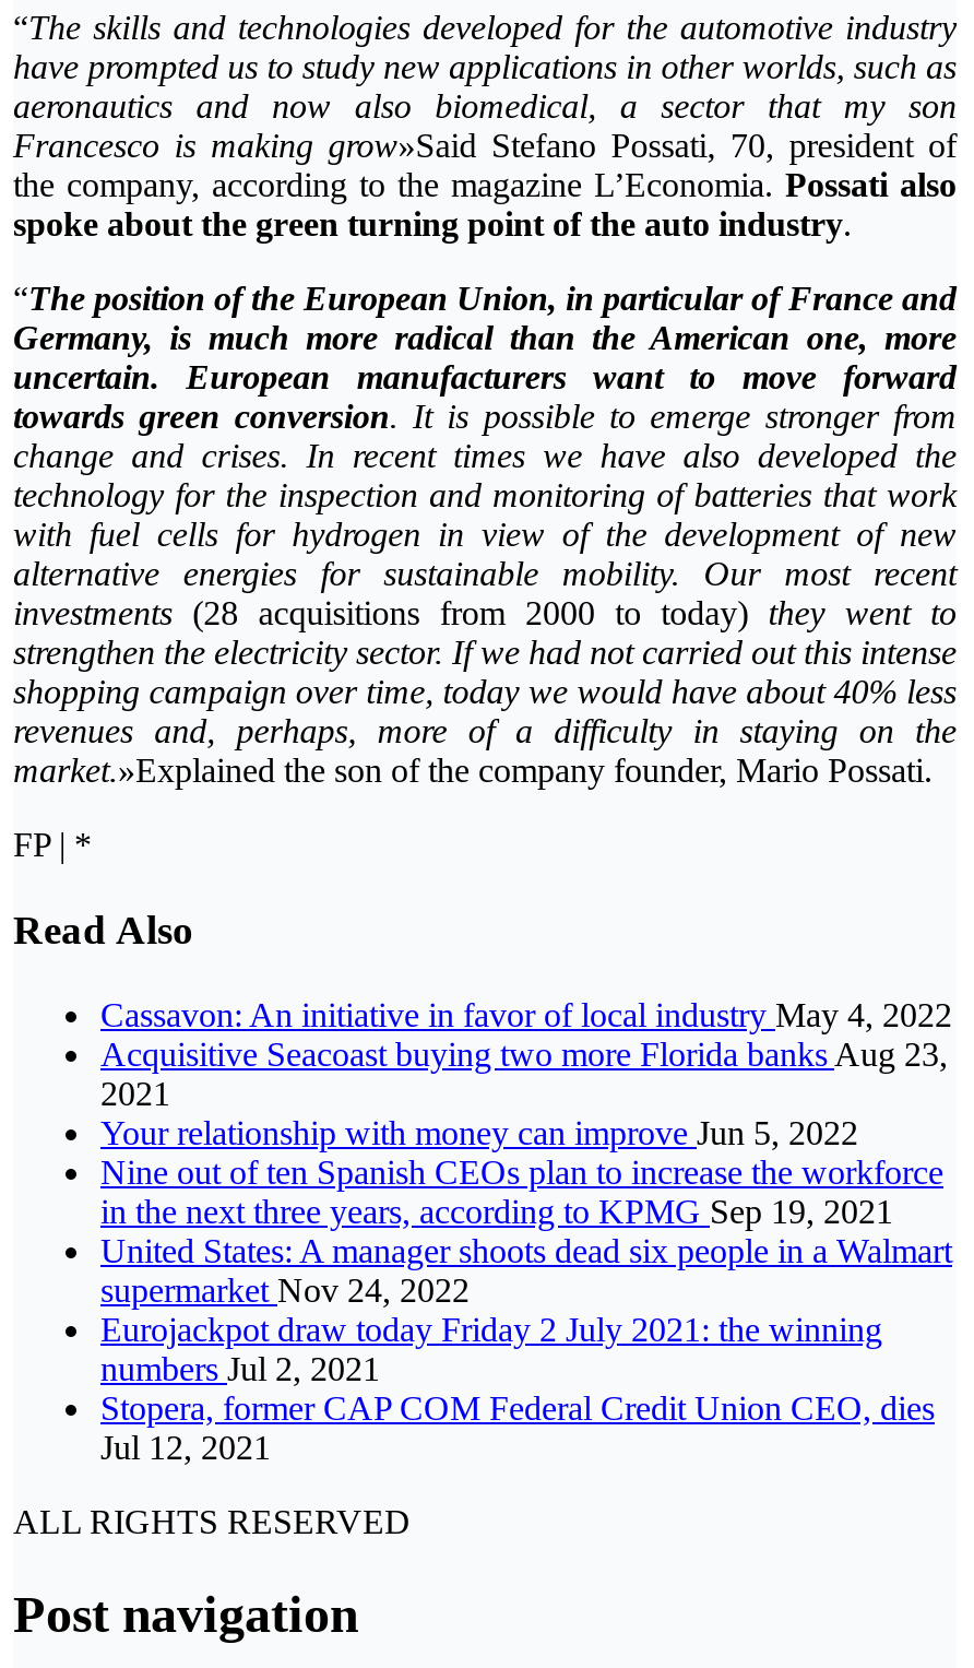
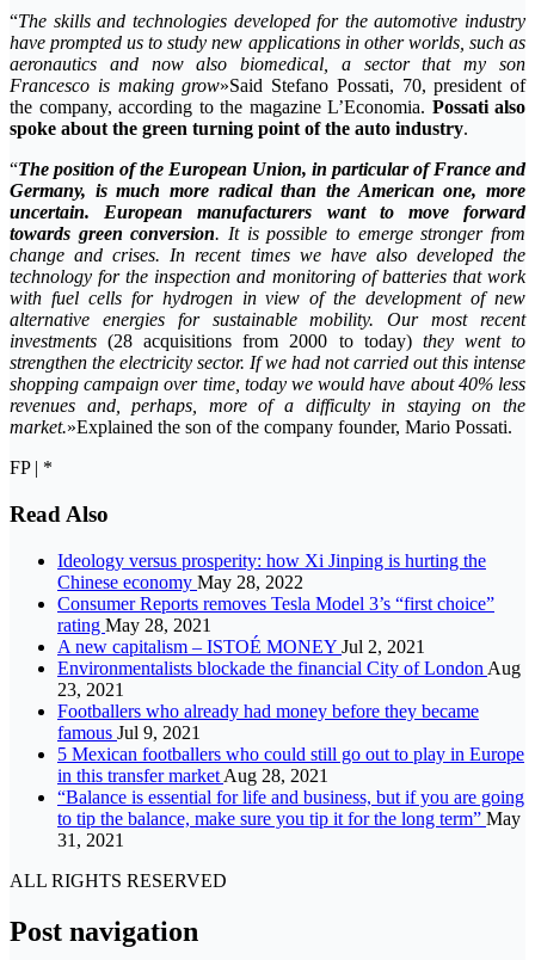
- Cassavon: An initiative in favor of local industry May 4, 2022
- Acquisitive Seacoast buying two more Florida banks Aug 23,
- 2021
- Your relationship with money can improve Jun 5, 2022
- Nine out of ten Spanish CEOs plan to increase the workforce
- in the next three years, according to KPMG Sep 19, 2021
- United States: A manager shoots dead six people in a Walmart
- supermarket Nov 24, 2022
- Eurojackpot draw today Friday 2 July 2021: the winning
- numbers Jul 2, 2021
- Stopera, former CAP COM Federal Credit Union CEO, dies
- Jul 12, 2021
+ Ideology versus prosperity: how Xi Jinping is hurting the
+ Chinese economy May 28, 2022
+ Consumer Reports removes Tesla Model 3’s “first choice”
+ rating May 28, 2021
+ A new capitalism – ISTOÉ MONEY Jul 2, 2021
+ Environmentalists blockade the financial City of London Aug
+ 23, 2021
+ Footballers who already had money before they became
+ famous Jul 9, 2021
+ 5 Mexican footballers who could still go out to play in Europe
+ in this transfer market Aug 28, 2021
+ “Balance is essential for life and business, but if you are going
+ to tip the balance, make sure you tip it for the long term”May
+ 31, 2021
